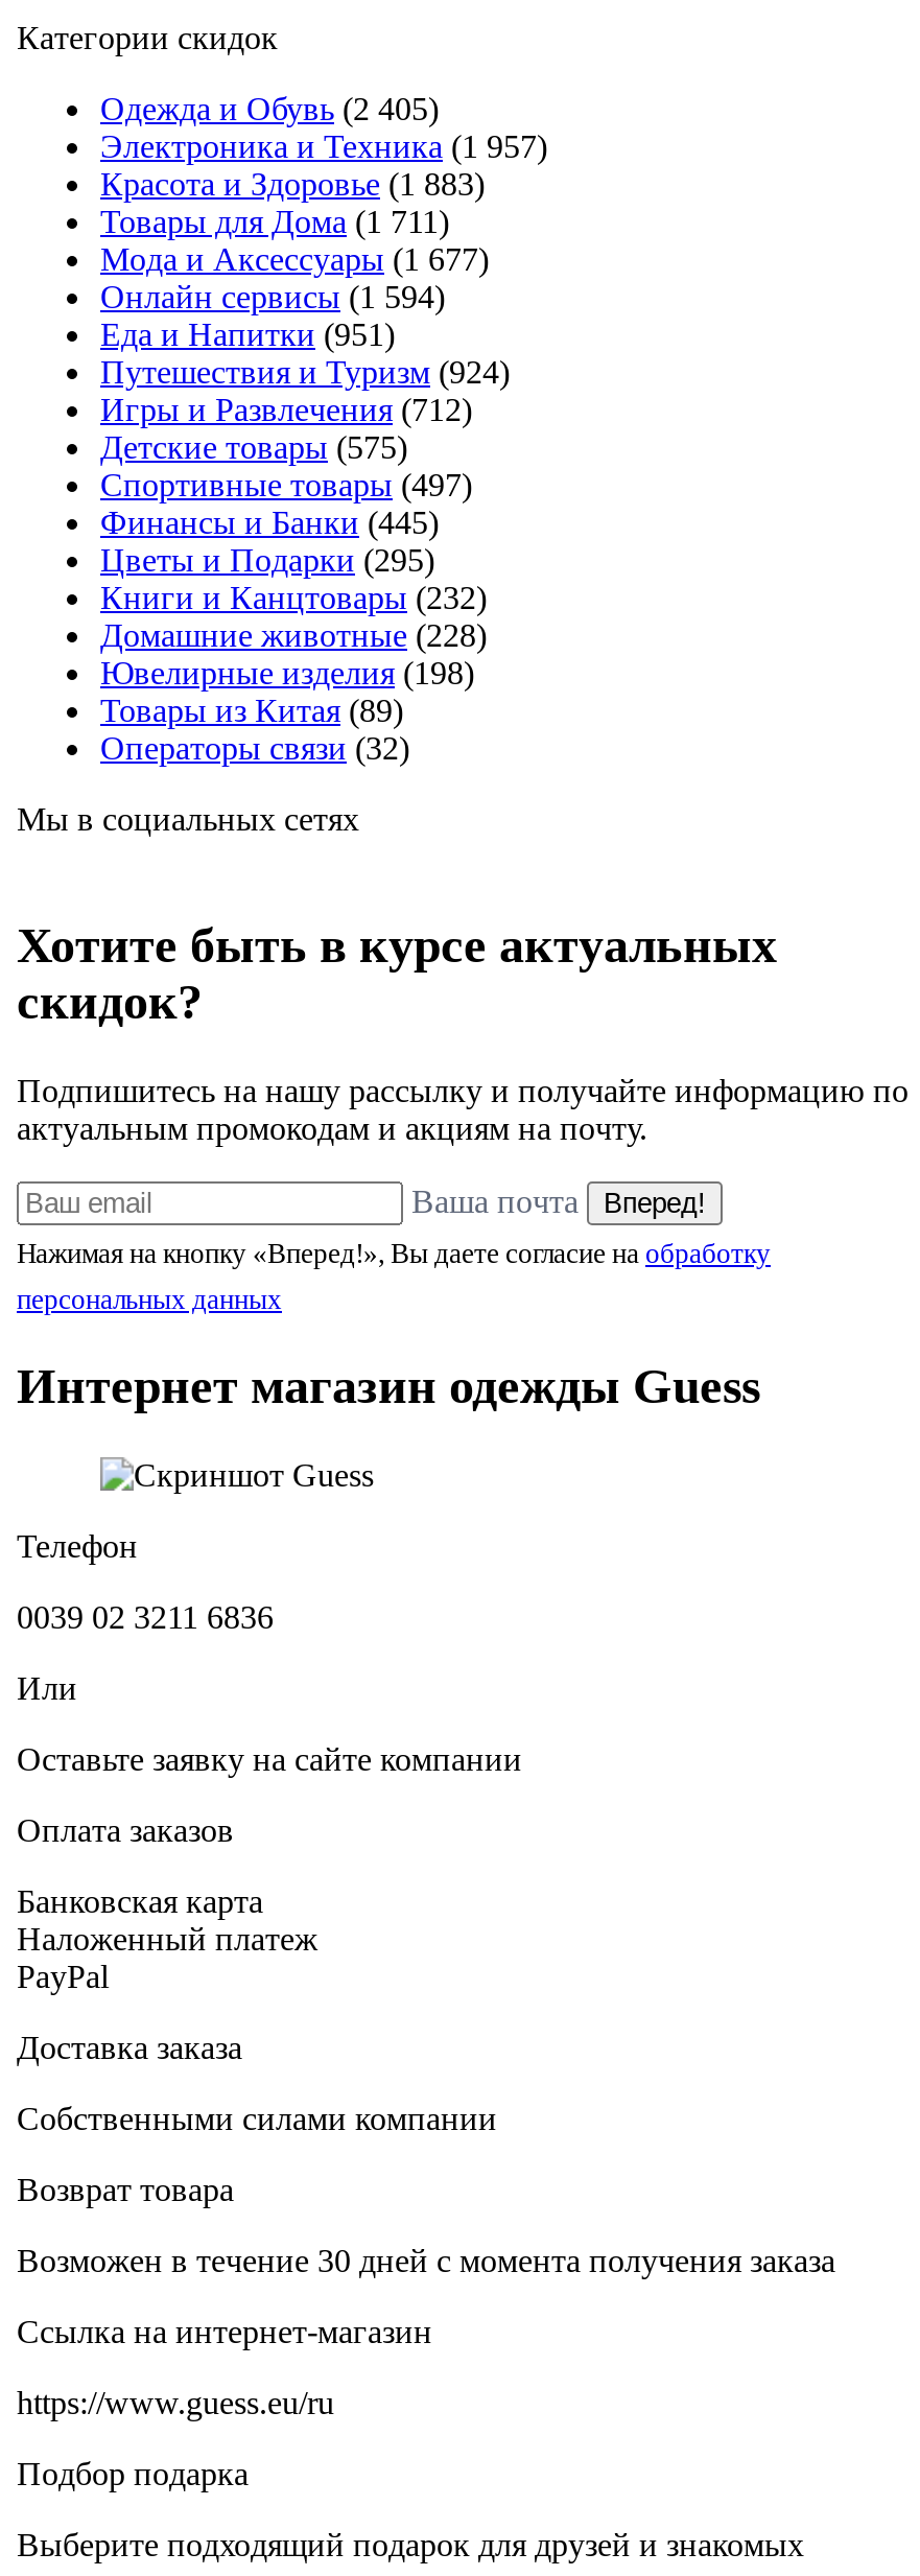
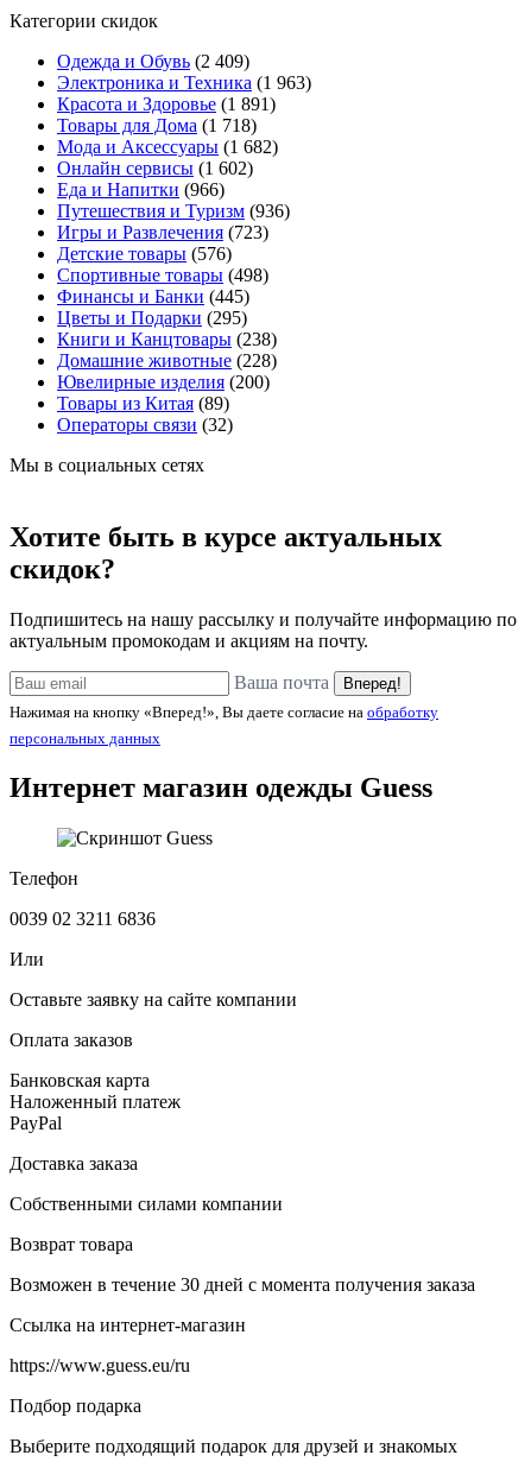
- Одежда и Обувь (2 405)
+ Одежда и Обувь (2 409)

- Электроника и Техника (1 957)
+ Электроника и Техника (1 963)

- Красота и Здоровье (1 883)
+ Красота и Здоровье (1 891)

- Товары для Дома (1 711)
+ Товары для Дома (1 718)

- Мода и Аксессуары (1 677)
+ Мода и Аксессуары (1 682)

- Онлайн сервисы (1 594)
+ Онлайн сервисы (1 602)

- Еда и Напитки (951)
+ Еда и Напитки (966)

- Путешествия и Туризм (924)
+ Путешествия и Туризм (936)

- Игры и Развлечения (712)
+ Игры и Развлечения (723)

- Детские товары (575)
+ Детские товары (576)

- Спортивные товары (497)
+ Спортивные товары (498)

- Книги и Канцтовары (232)
+ Книги и Канцтовары (238)

- Ювелирные изделия (198)
+ Ювелирные изделия (200)
